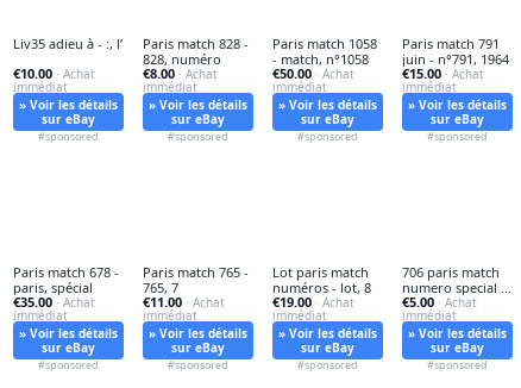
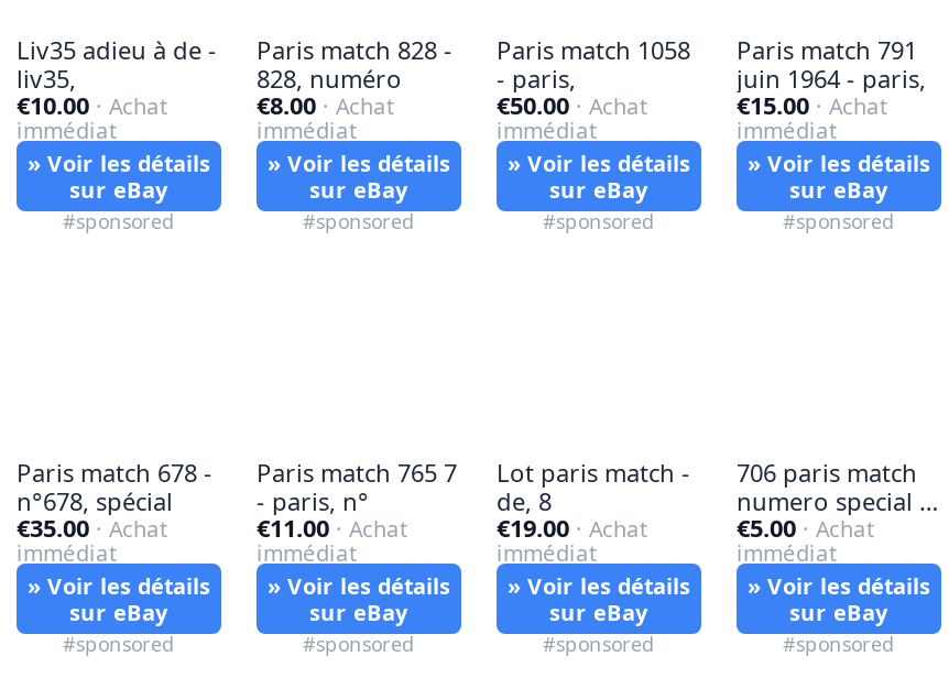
- Liv35 adieu à - :, l’
+ Liv35 adieu à de -
+ liv35,

- - match, n°1058
+ - paris,

- juin - n°791, 1964
+ juin 1964 - paris,

- Paris match 765 -
- 765, 7
+ Paris match 765 7
+ - paris, n°

- Lot paris match
- numéros - lot, 8
+ Lot paris match -
+ de, 8

- paris, spécial
+ n°678, spécial
